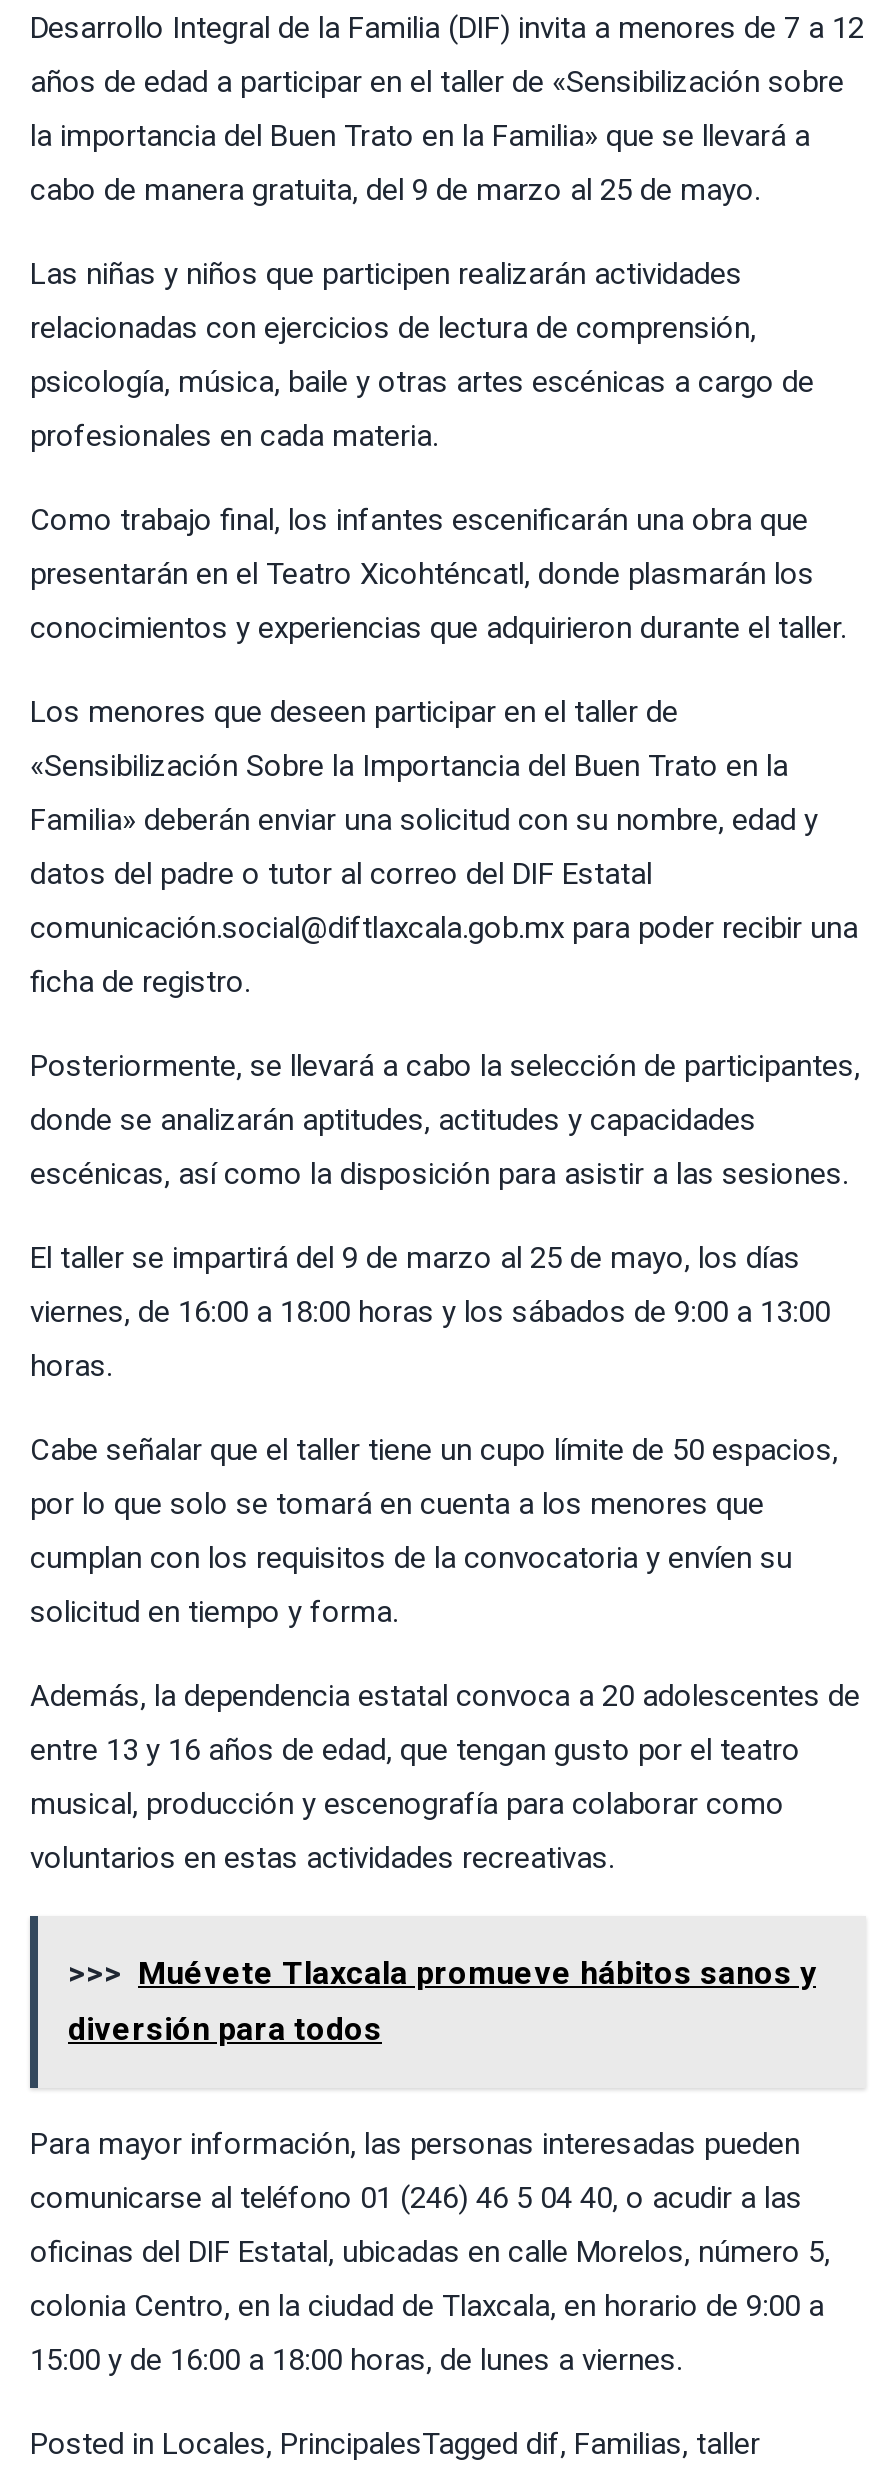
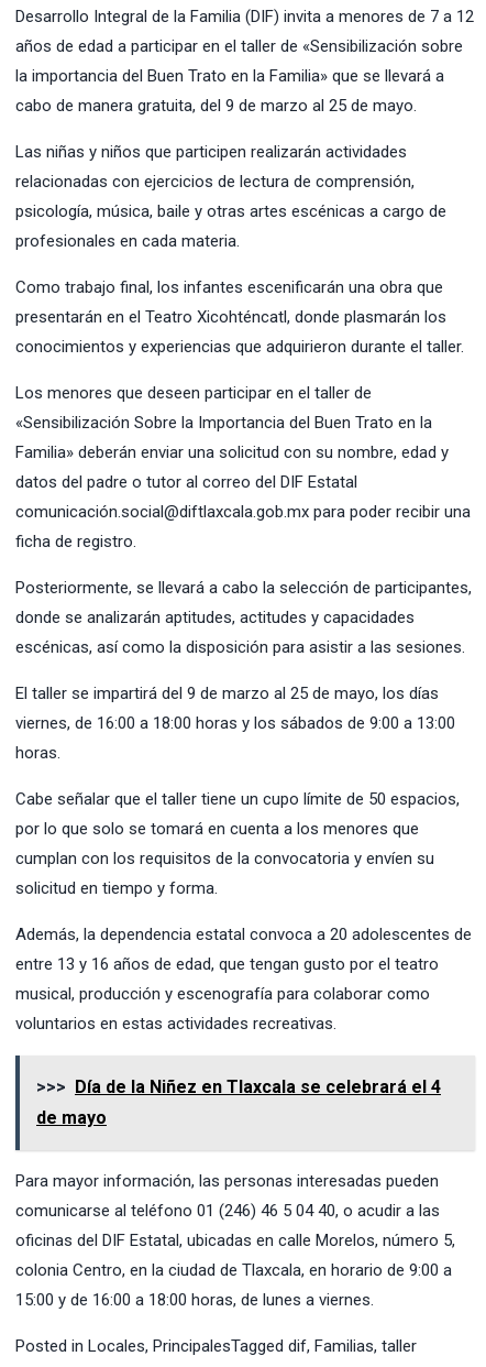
- >>> Muévete Tlaxcala promueve hábitos sanos y
+ >>> Día de la Niñez en Tlaxcala se celebrará el 4

- diversión para todos
+ de mayo
